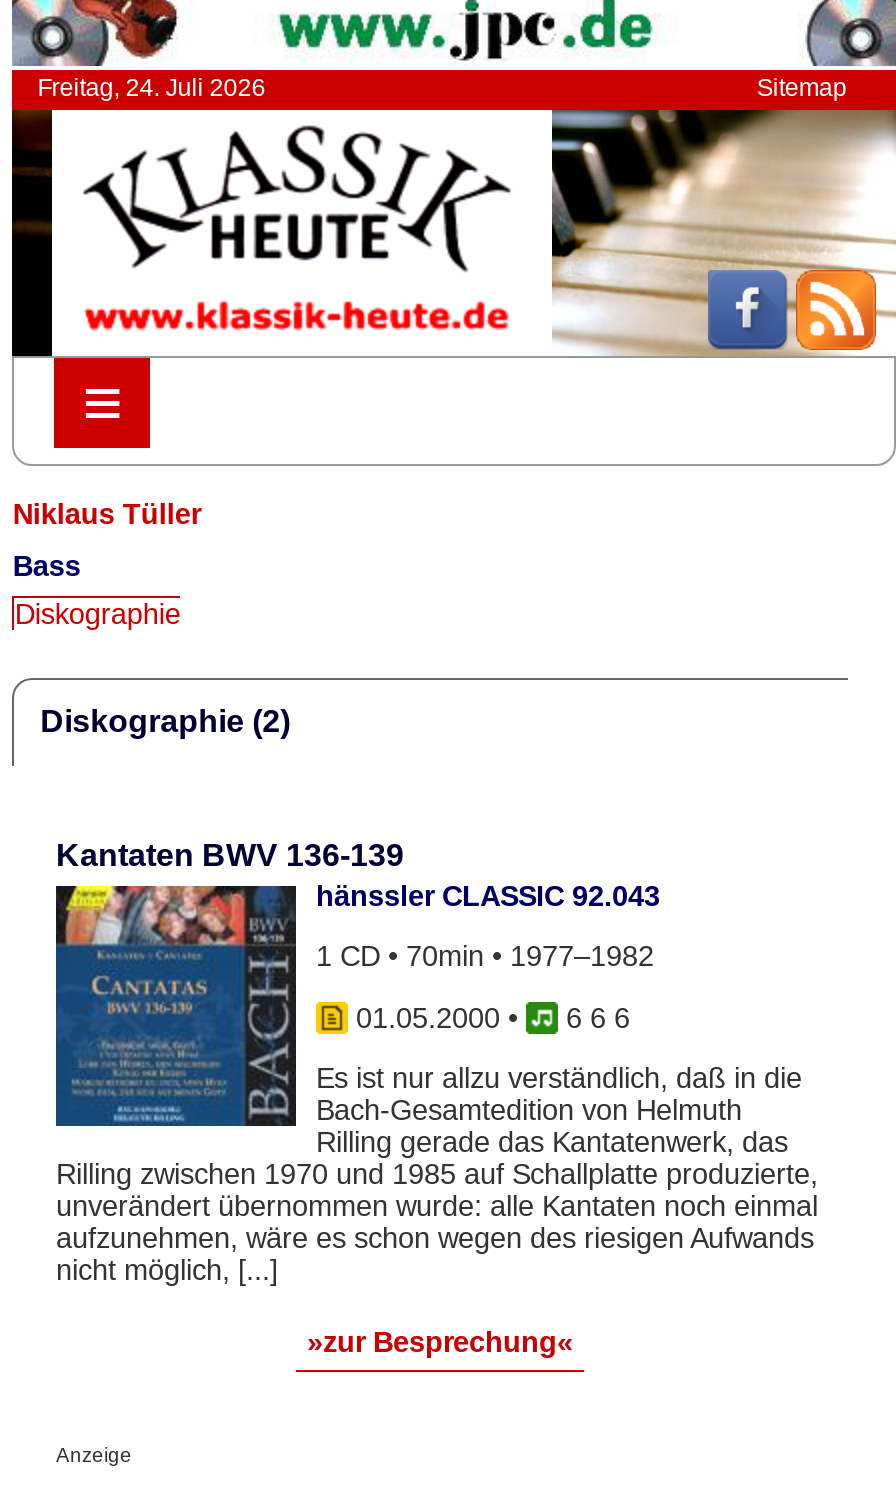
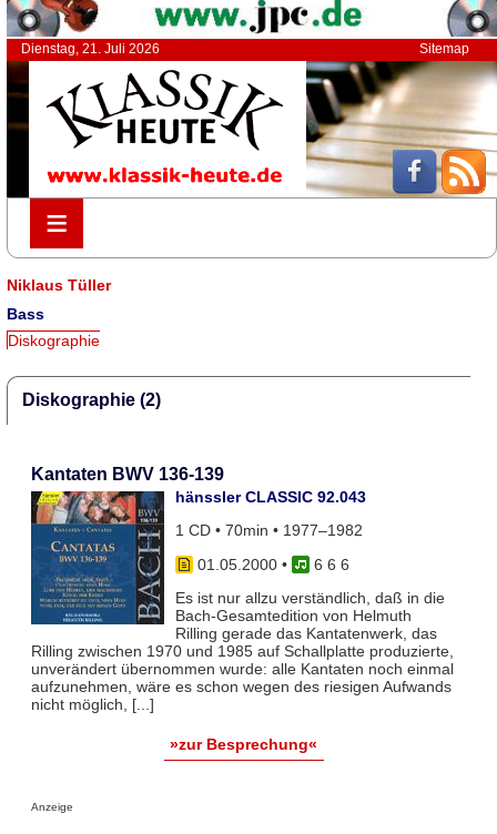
- Freitag, 24. Juli 2026
+ Dienstag, 21. Juli 2026
